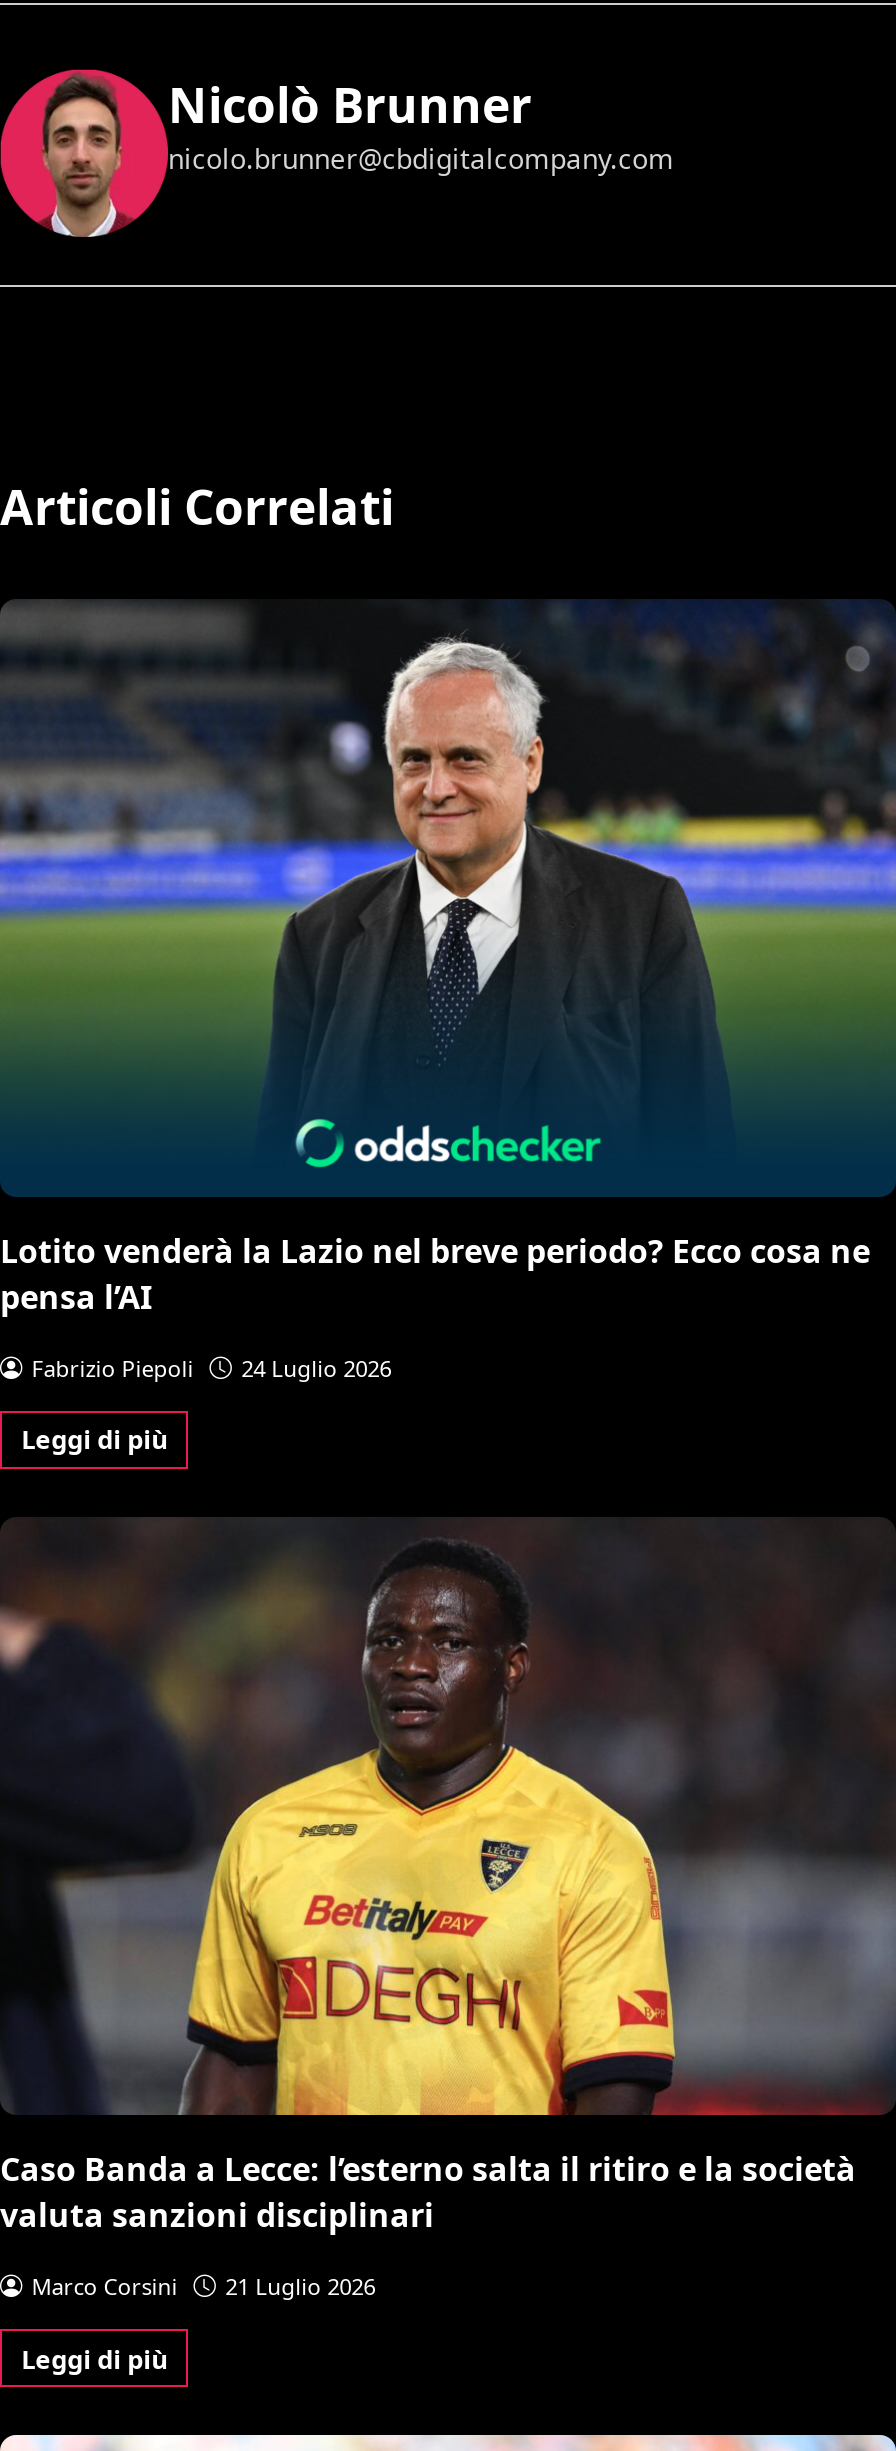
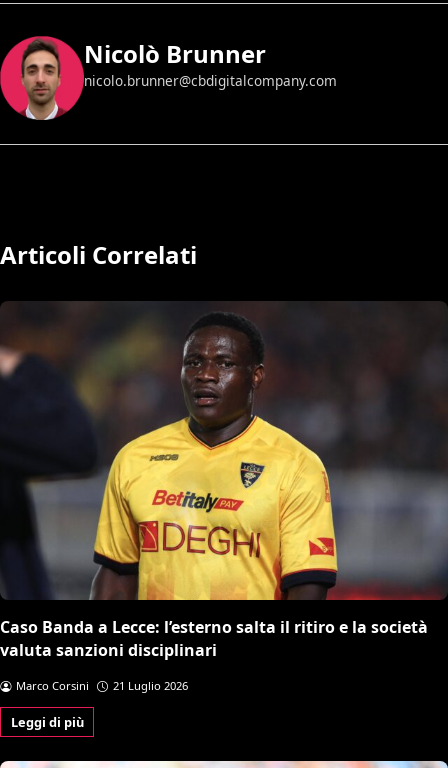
- [image]
- Lotito venderà la Lazio nel breve periodo? Ecco cosa ne
- pensa l’AI
- Fabrizio Piepoli
- 24 Luglio 2026
- Leggi di più
